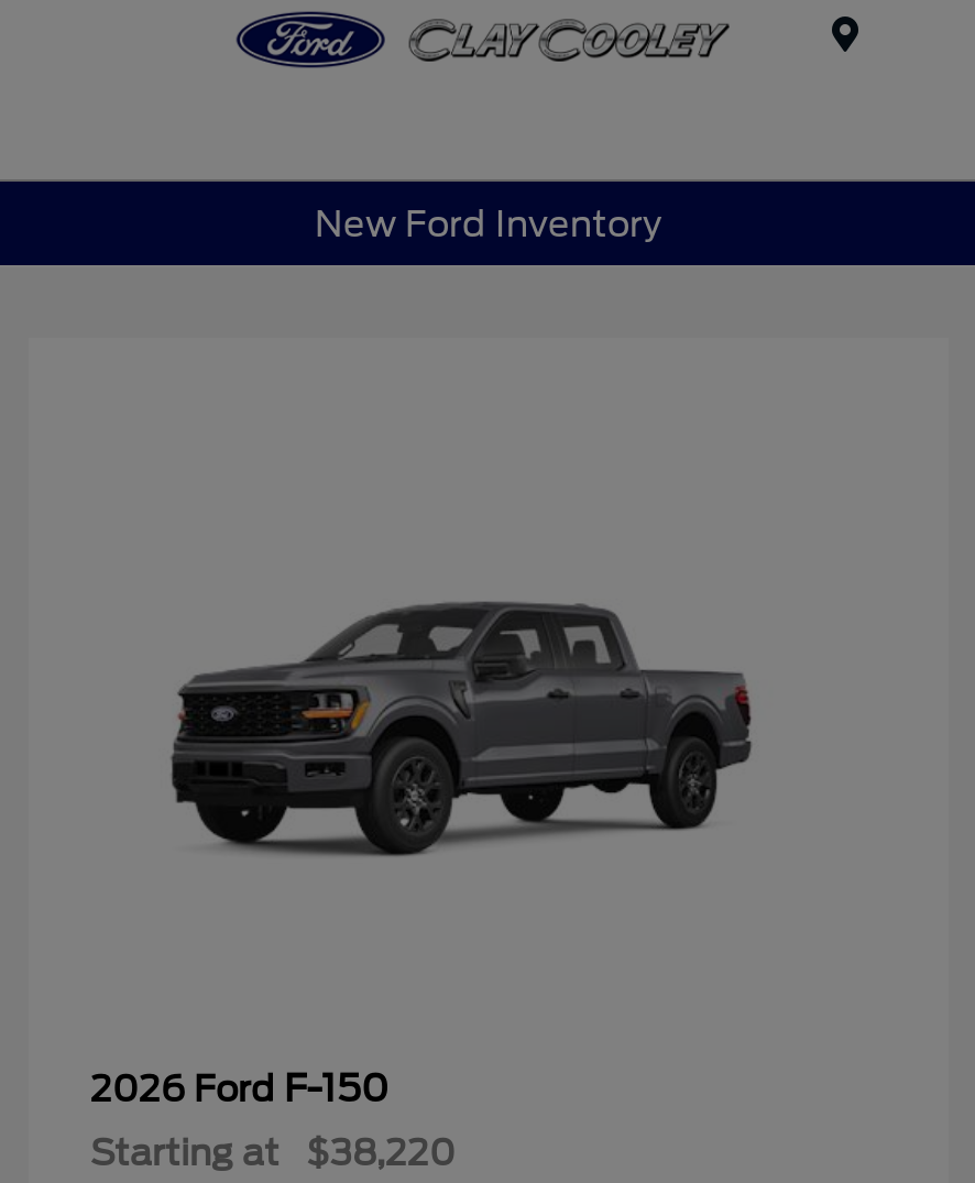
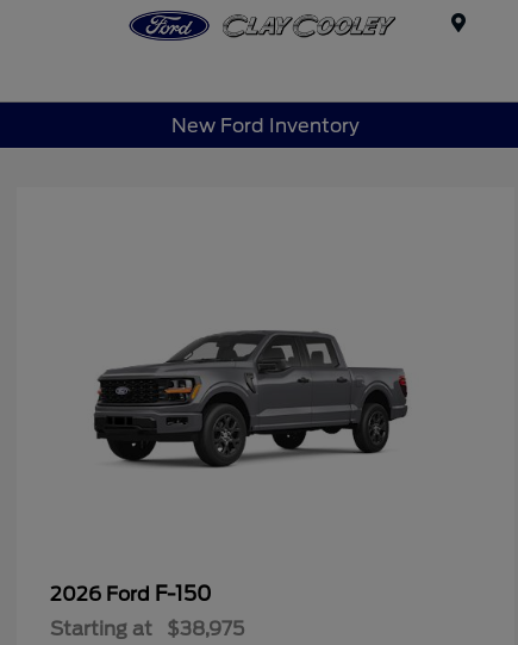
- Starting at $38,220
+ Starting at $38,975
